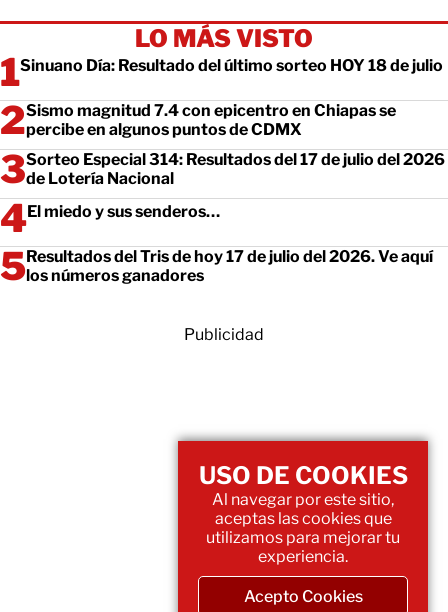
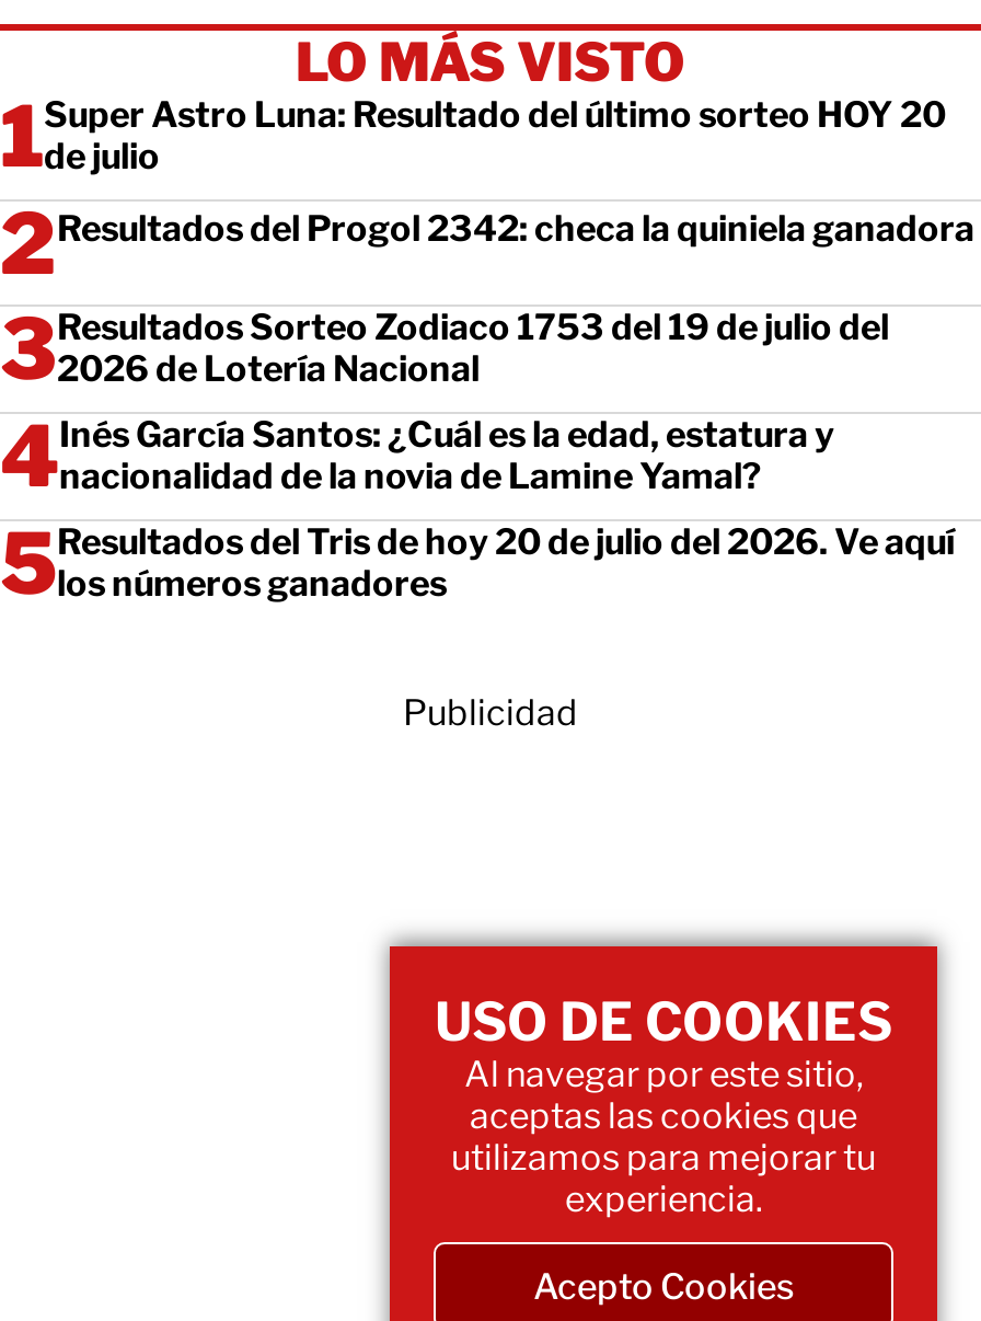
- Sinuano Día: Resultado del último sorteo HOY 18 de julio
+ Super Astro Luna: Resultado del último sorteo HOY 20
+ de julio

- Sismo magnitud 7.4 con epicentro en Chiapas se
- percibe en algunos puntos de CDMX
+ Resultados del Progol 2342: checa la quiniela ganadora

- Sorteo Especial 314: Resultados del 17 de julio del 2026
- de Lotería Nacional
+ Resultados Sorteo Zodiaco 1753 del 19 de julio del
+ 2026 de Lotería Nacional

- El miedo y sus senderos…
+ Inés García Santos: ¿Cuál es la edad, estatura y
+ nacionalidad de la novia de Lamine Yamal?

- Resultados del Tris de hoy 17 de julio del 2026. Ve aquí
+ Resultados del Tris de hoy 20 de julio del 2026. Ve aquí
